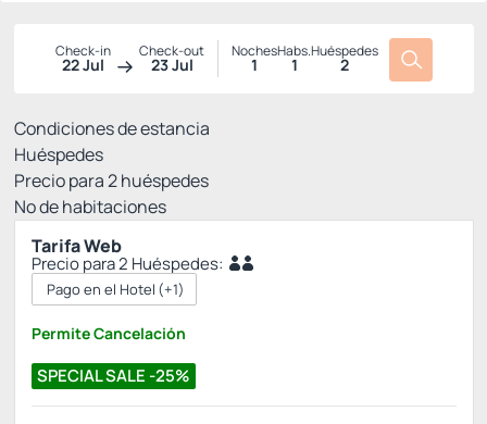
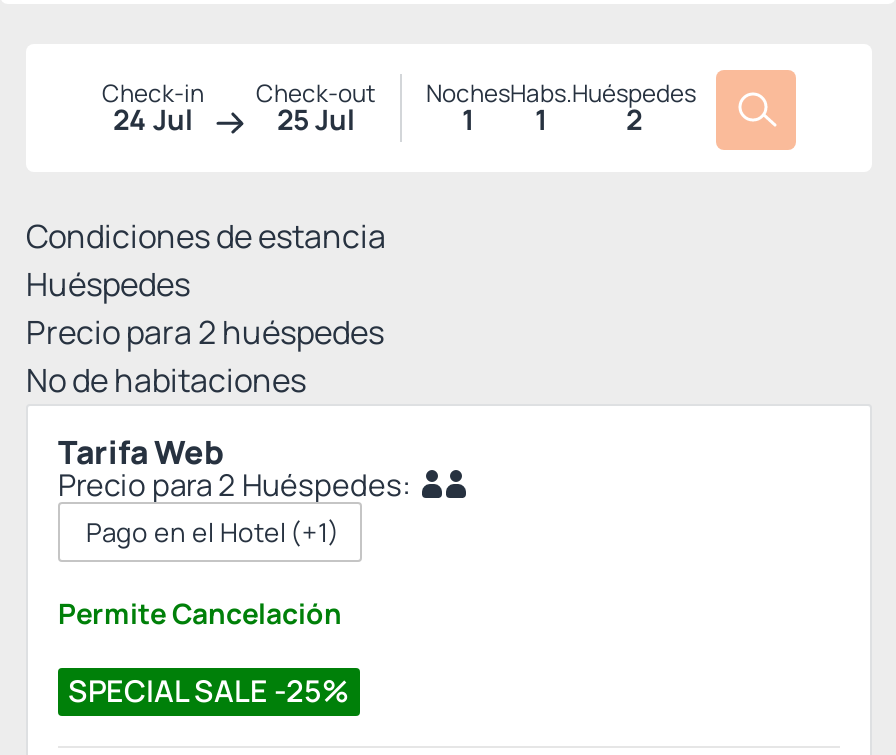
- 22 Jul
+ 24 Jul

- 23 Jul
+ 25 Jul
